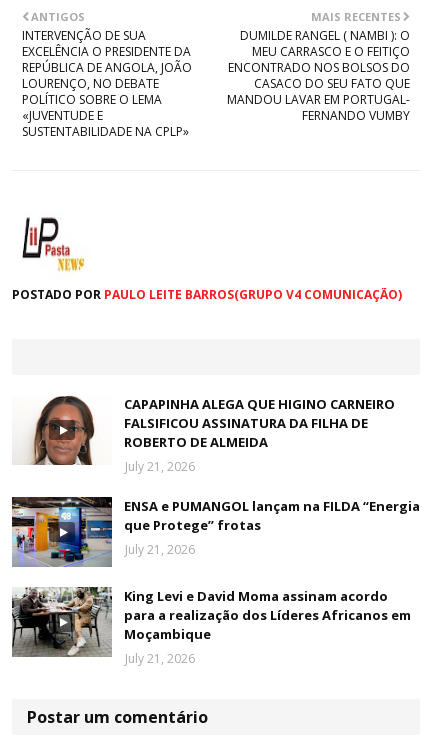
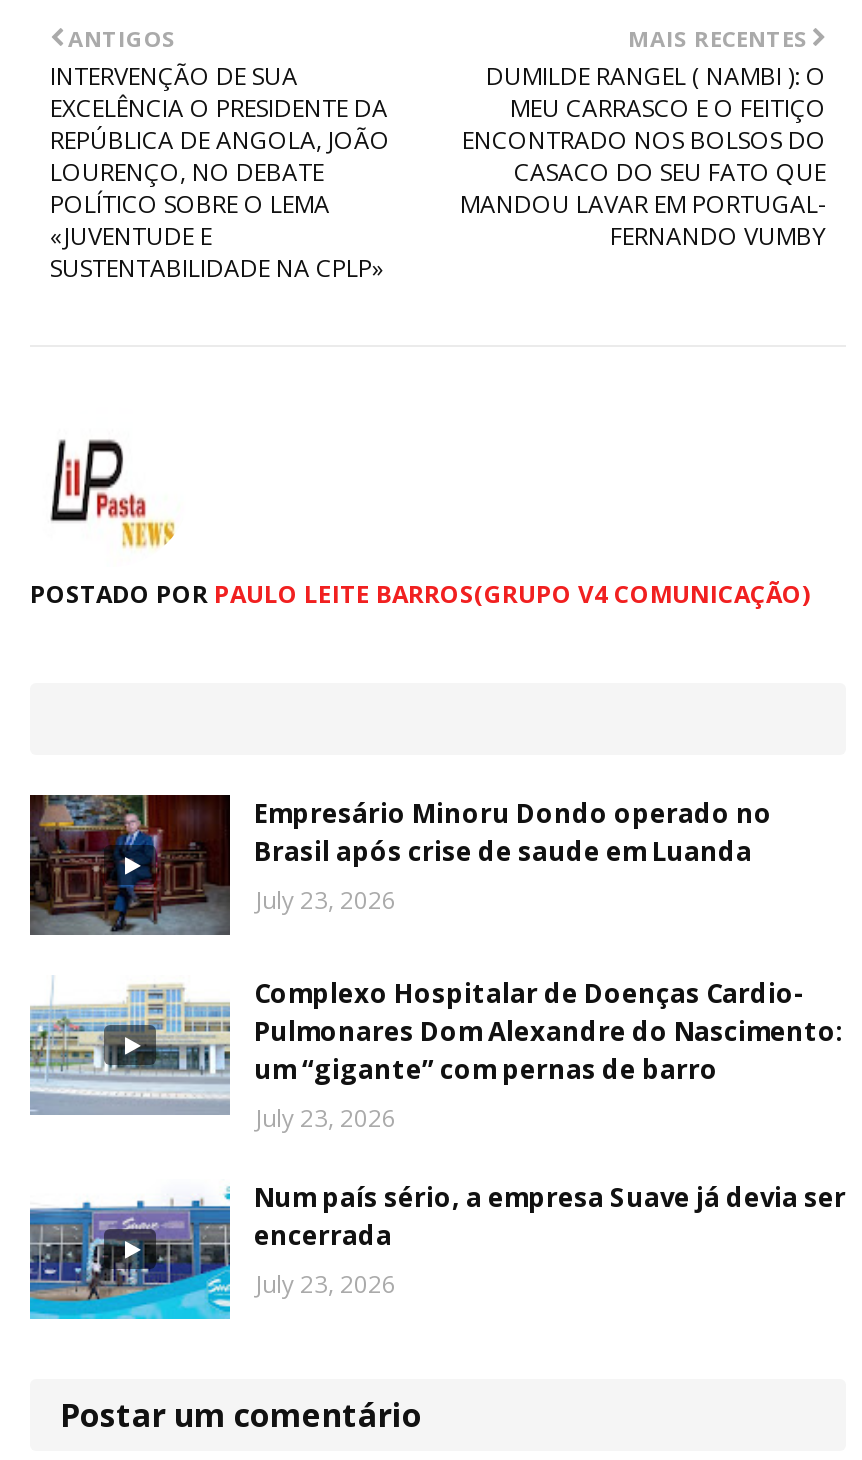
- [image]
- CAPAPINHA ALEGA QUE HIGINO CARNEIRO
- FALSIFICOU ASSINATURA DA FILHA DE
- ROBERTO DE ALMEIDA
- July 21, 2026
+ [image]
+ Empresário Minoru Dondo operado no
+ Brasil após crise de saude em Luanda
+ July 23, 2026

- [image]
- ENSA e PUMANGOL lançam na FILDA “Energia
- que Protege” frotas
- July 21, 2026
+ [image]
+ Complexo Hospitalar de Doenças Cardio-
+ Pulmonares Dom Alexandre do Nascimento:
+ um “gigante” com pernas de barro
+ July 23, 2026

- [image]
- King Levi e David Moma assinam acordo
- para a realização dos Líderes Africanos em
- Moçambique
- July 21, 2026
+ [image]
+ Num país sério, a empresa Suave já devia ser
+ encerrada
+ July 23, 2026
